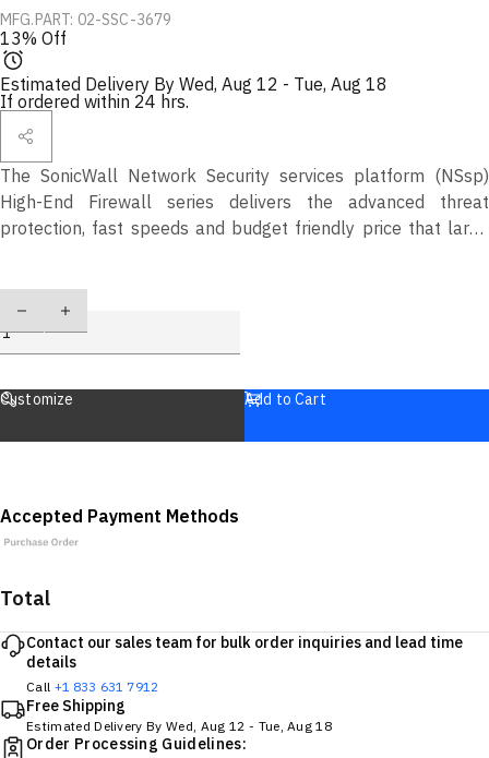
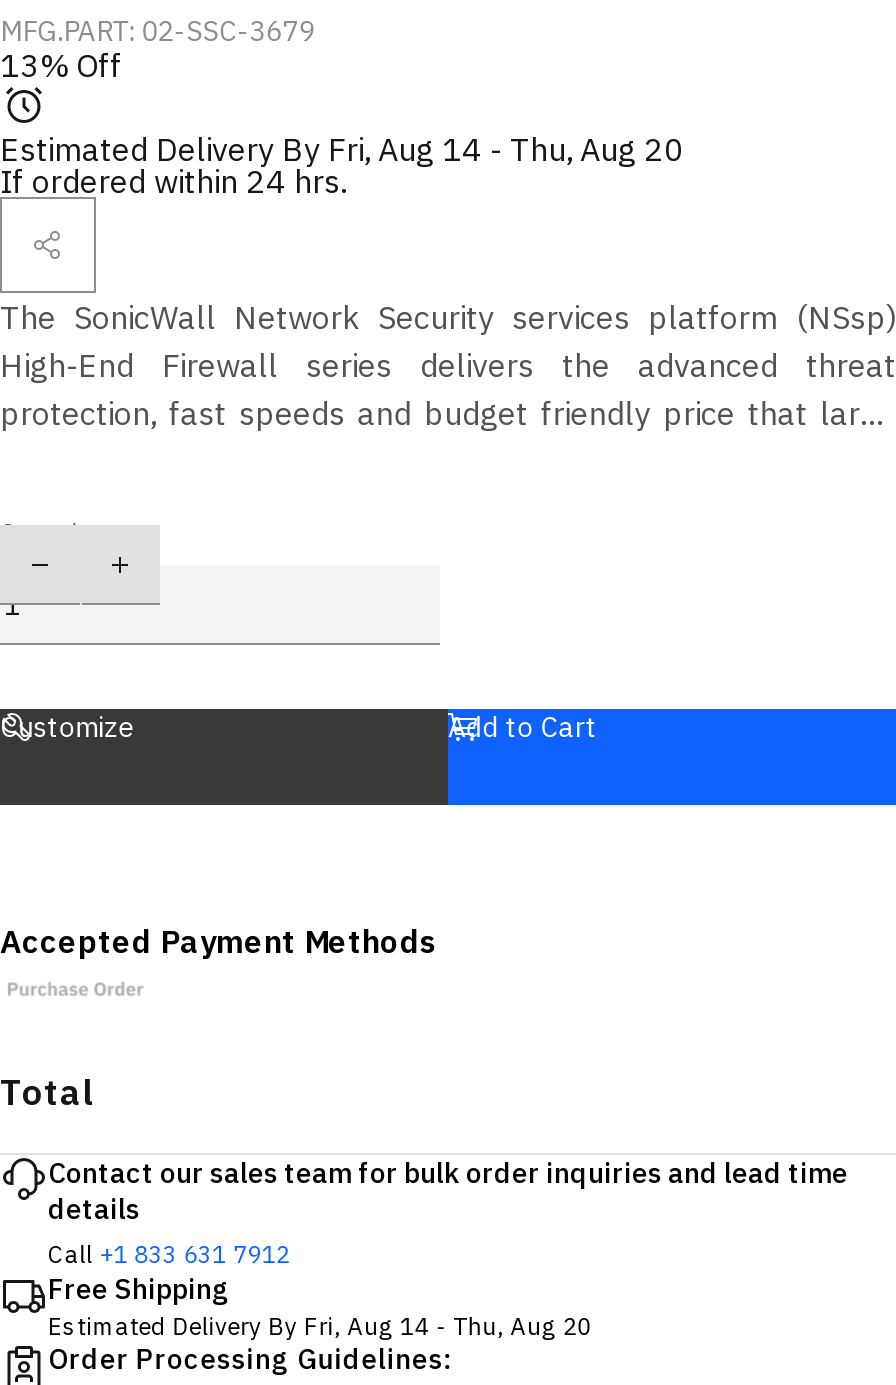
- Estimated Delivery By Wed, Aug 12 - Tue, Aug 18
+ Estimated Delivery By Fri, Aug 14 - Thu, Aug 20

- Estimated Delivery By Wed, Aug 12 - Tue, Aug 18
+ Estimated Delivery By Fri, Aug 14 - Thu, Aug 20
